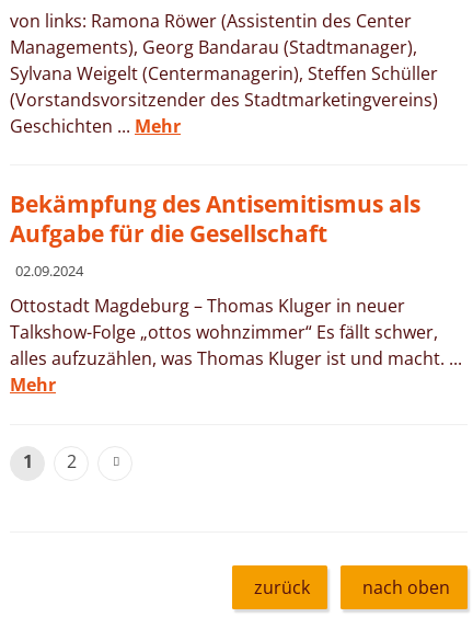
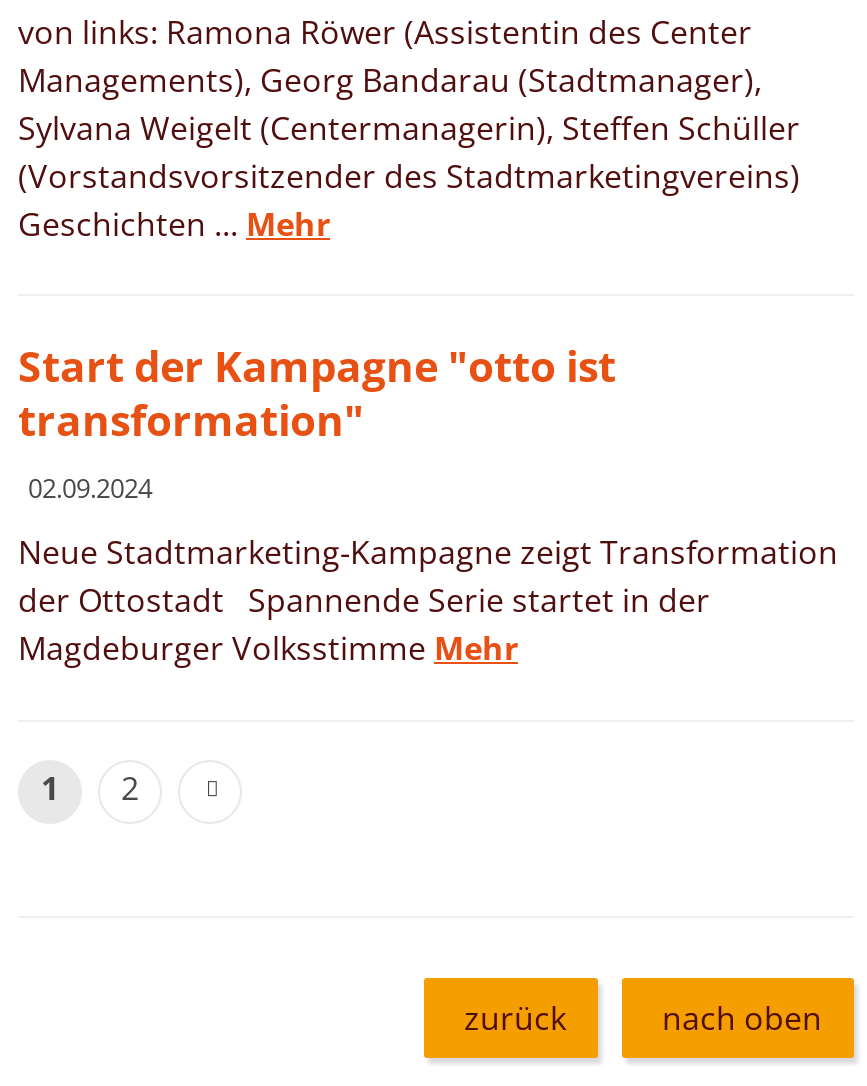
- Bekämpfung des Antisemitismus als
- Aufgabe für die Gesellschaft
+ Start der Kampagne "otto ist
+ transformation"

- Ottostadt Magdeburg – Thomas Kluger in neuer
- Talkshow-Folge „ottos wohnzimmer“ Es fällt schwer,
- alles aufzuzählen, was Thomas Kluger ist und macht. ...
- Mehr
+ Neue Stadtmarketing-Kampagne zeigt Transformation
+ der Ottostadt Spannende Serie startet in der
+ Magdeburger Volksstimme Mehr
